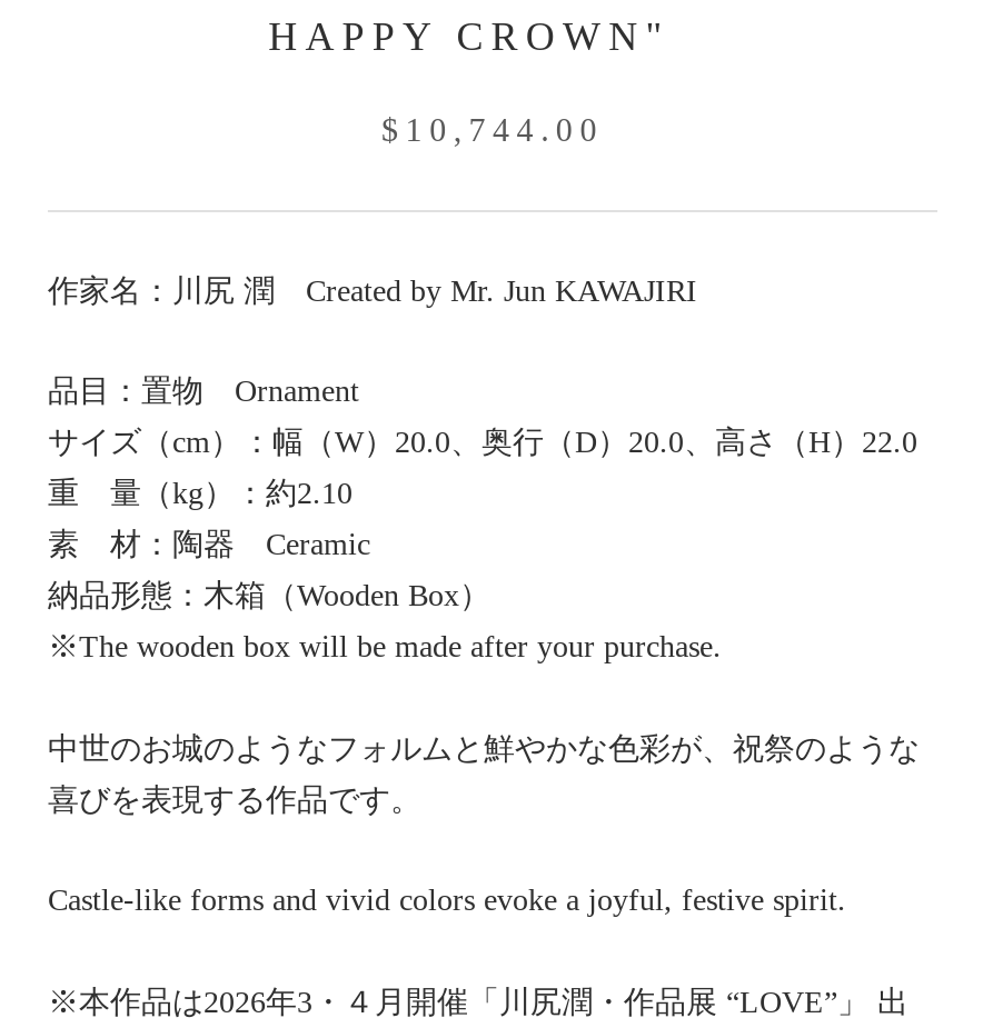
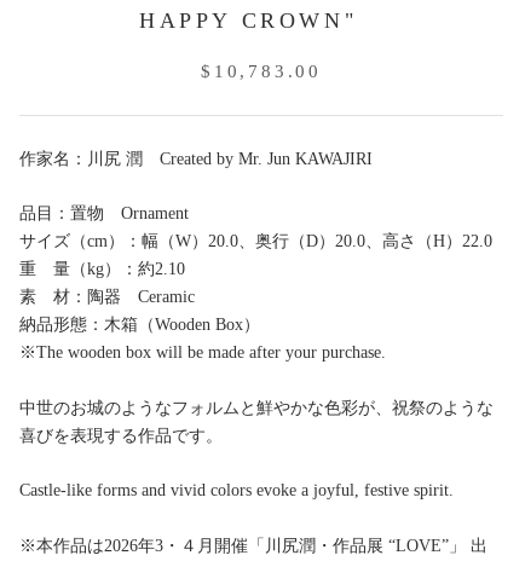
- $10,744.00
+ $10,783.00
